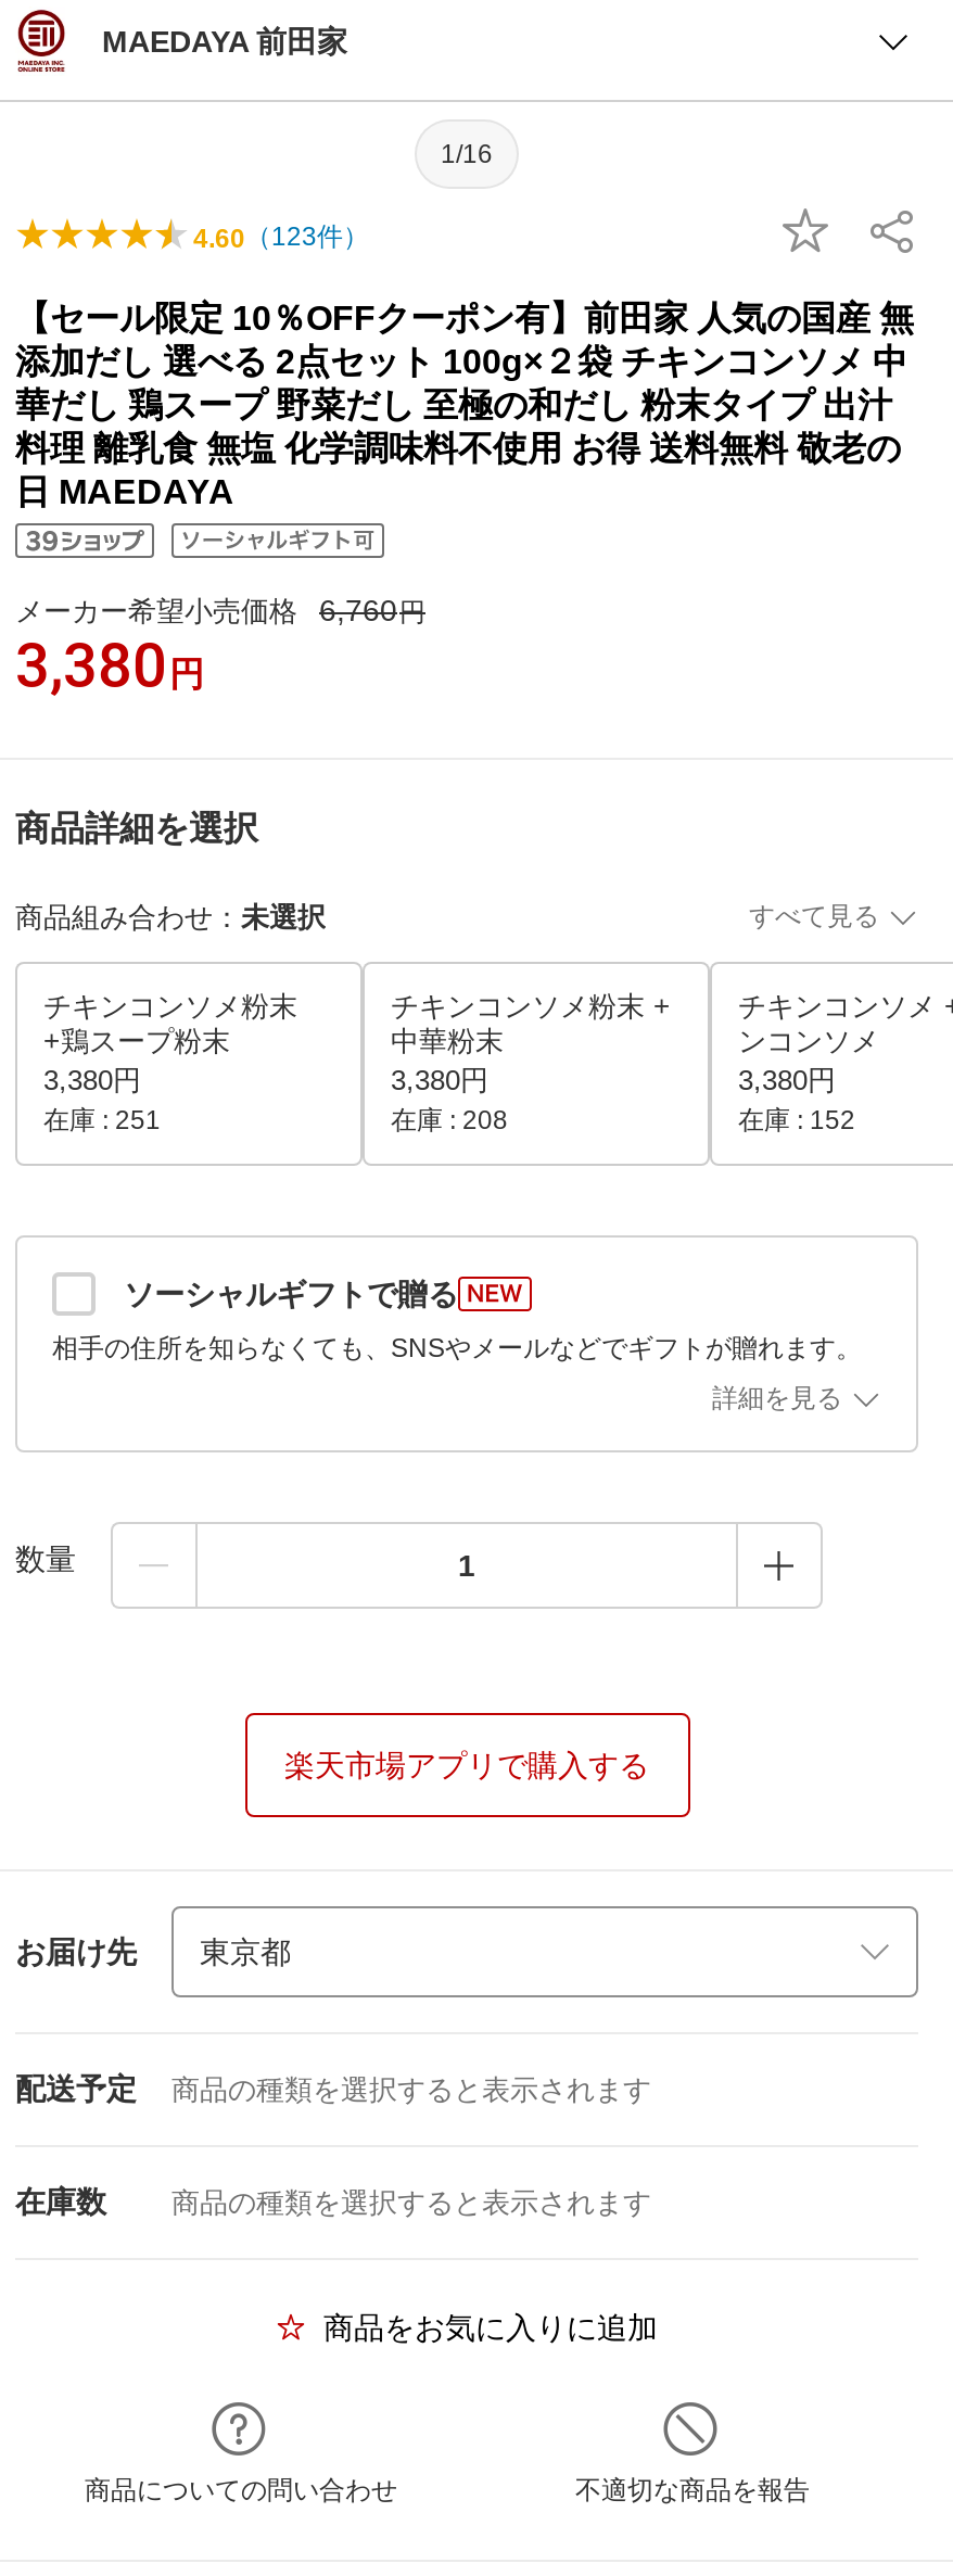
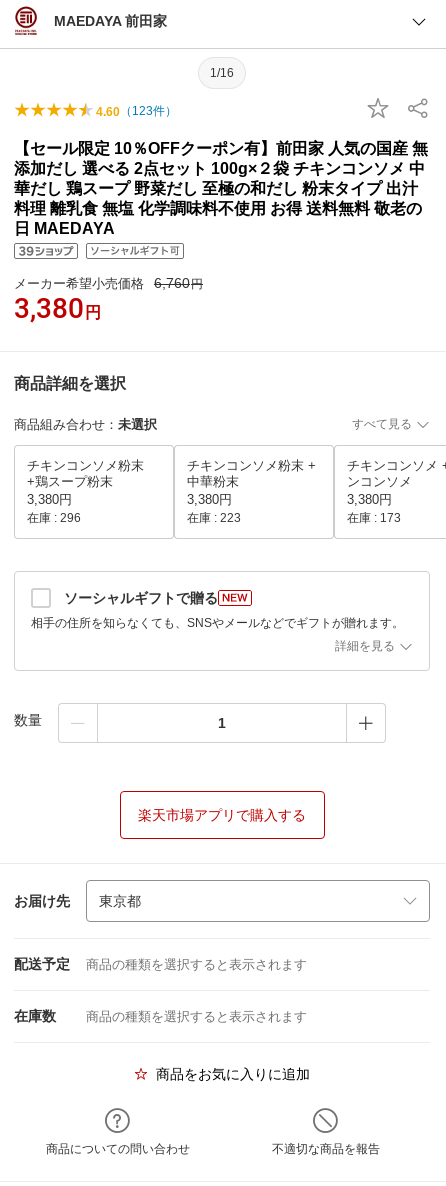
- 在庫 : 251
+ 在庫 : 296

- 在庫 : 208
+ 在庫 : 223

- 在庫 : 152
+ 在庫 : 173
